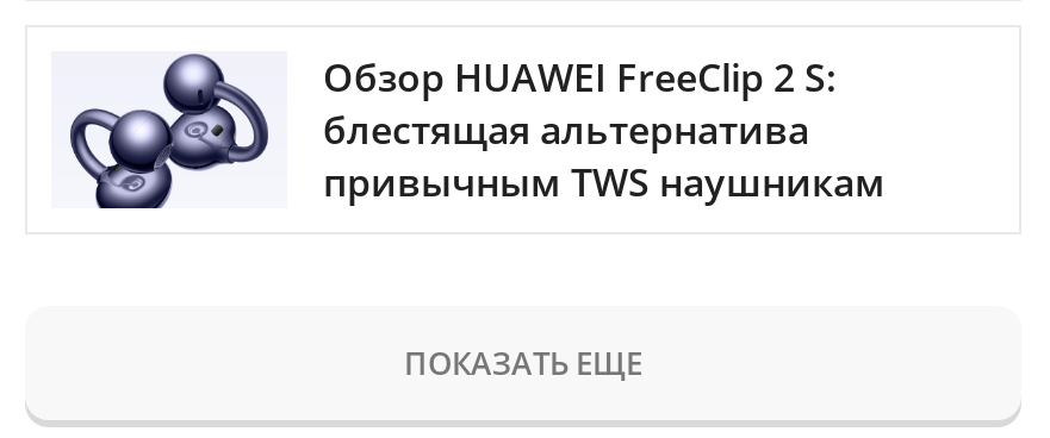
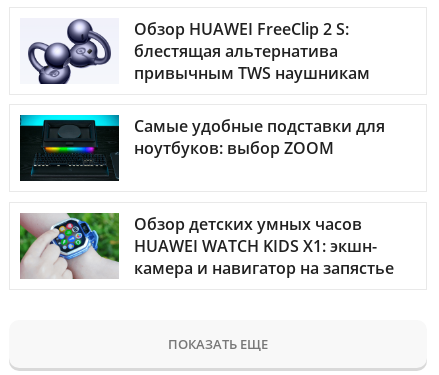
+ [image]
+ Самые удобные подставки для
+ ноутбуков: выбор ZOOM
+ Обзор детских умных часов
+ HUAWEI WATCH KIDS X1: экшн-
+ камера и навигатор на запястье

+ [image]
